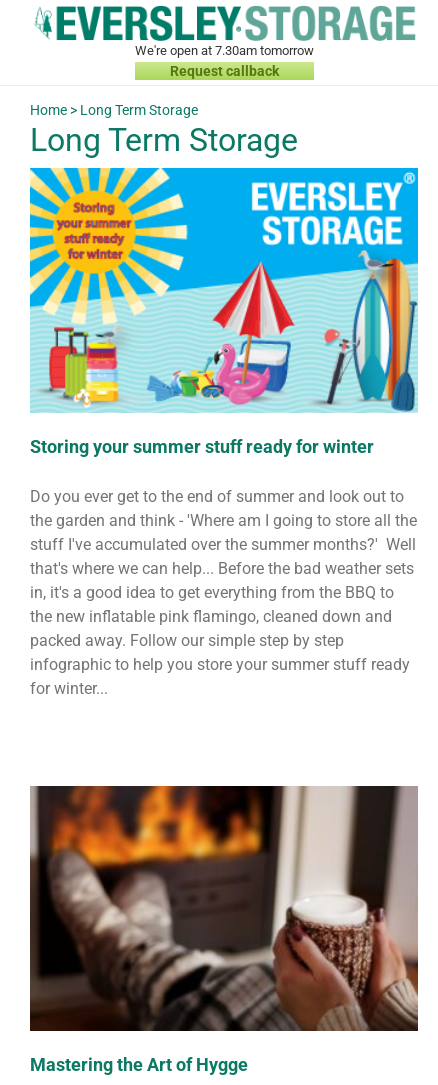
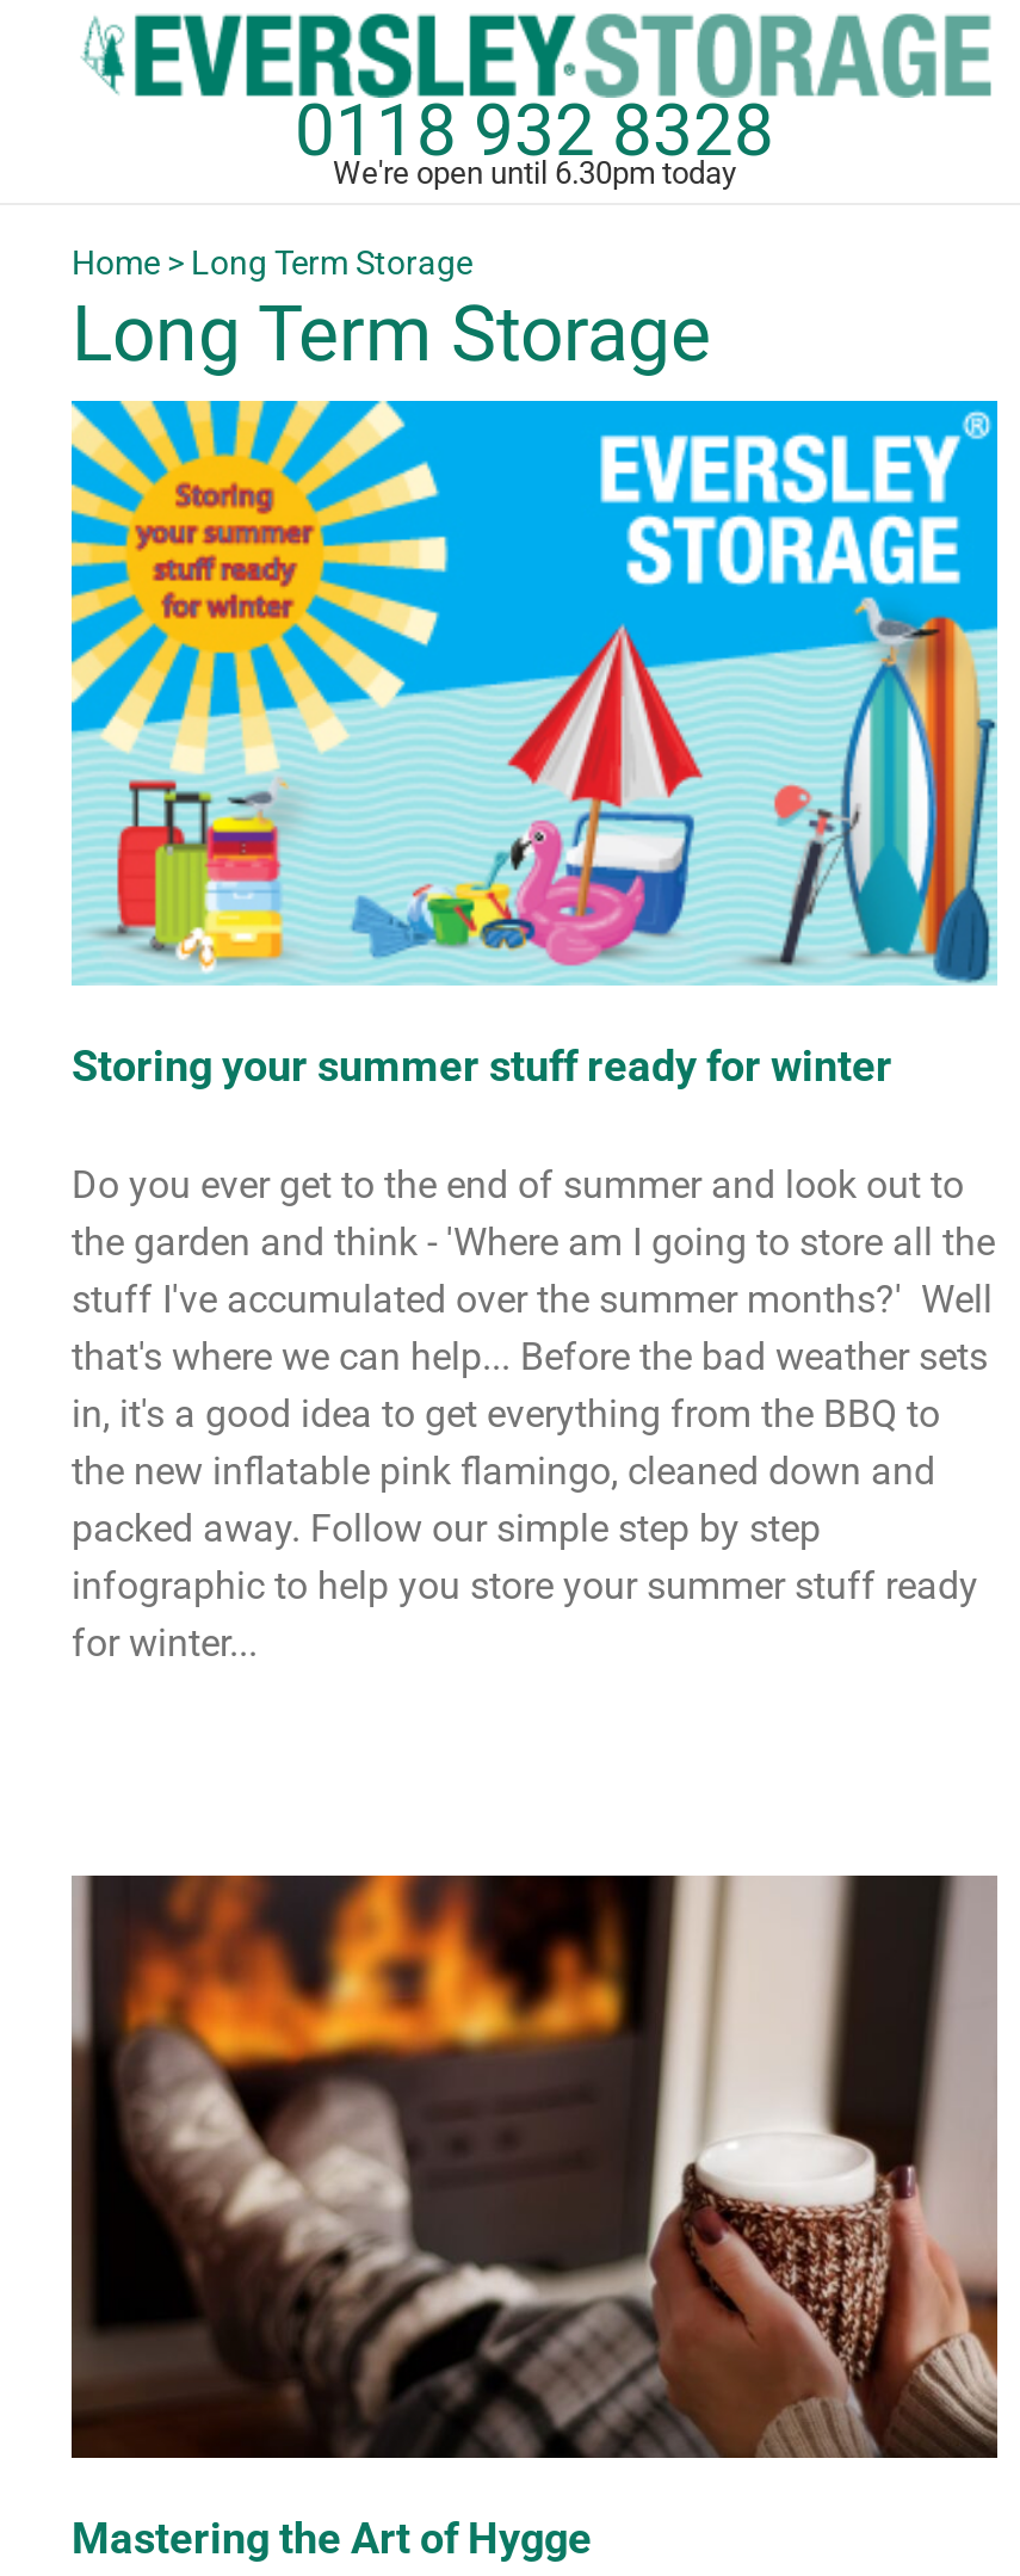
- We're open at 7.30am tomorrow
- Request callback
+ 0118 932 8328
+ We're open until 6.30pm today
